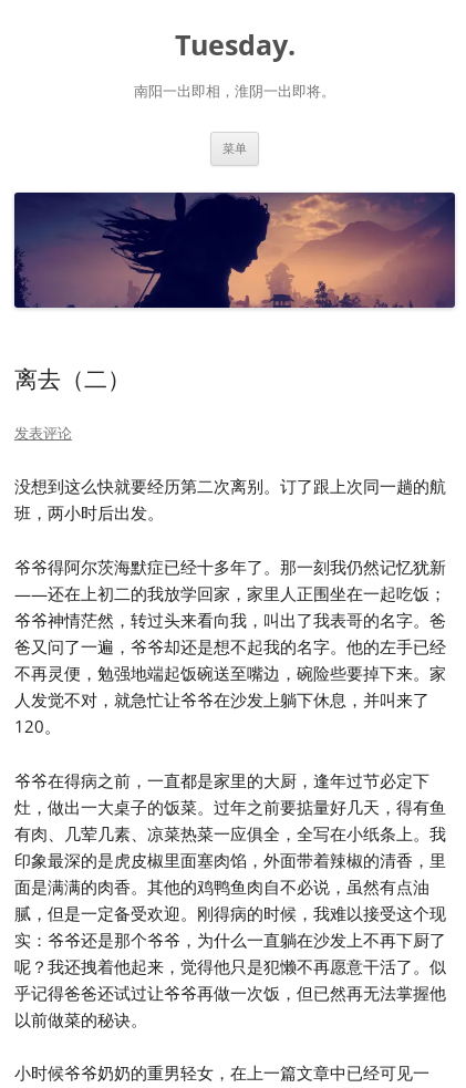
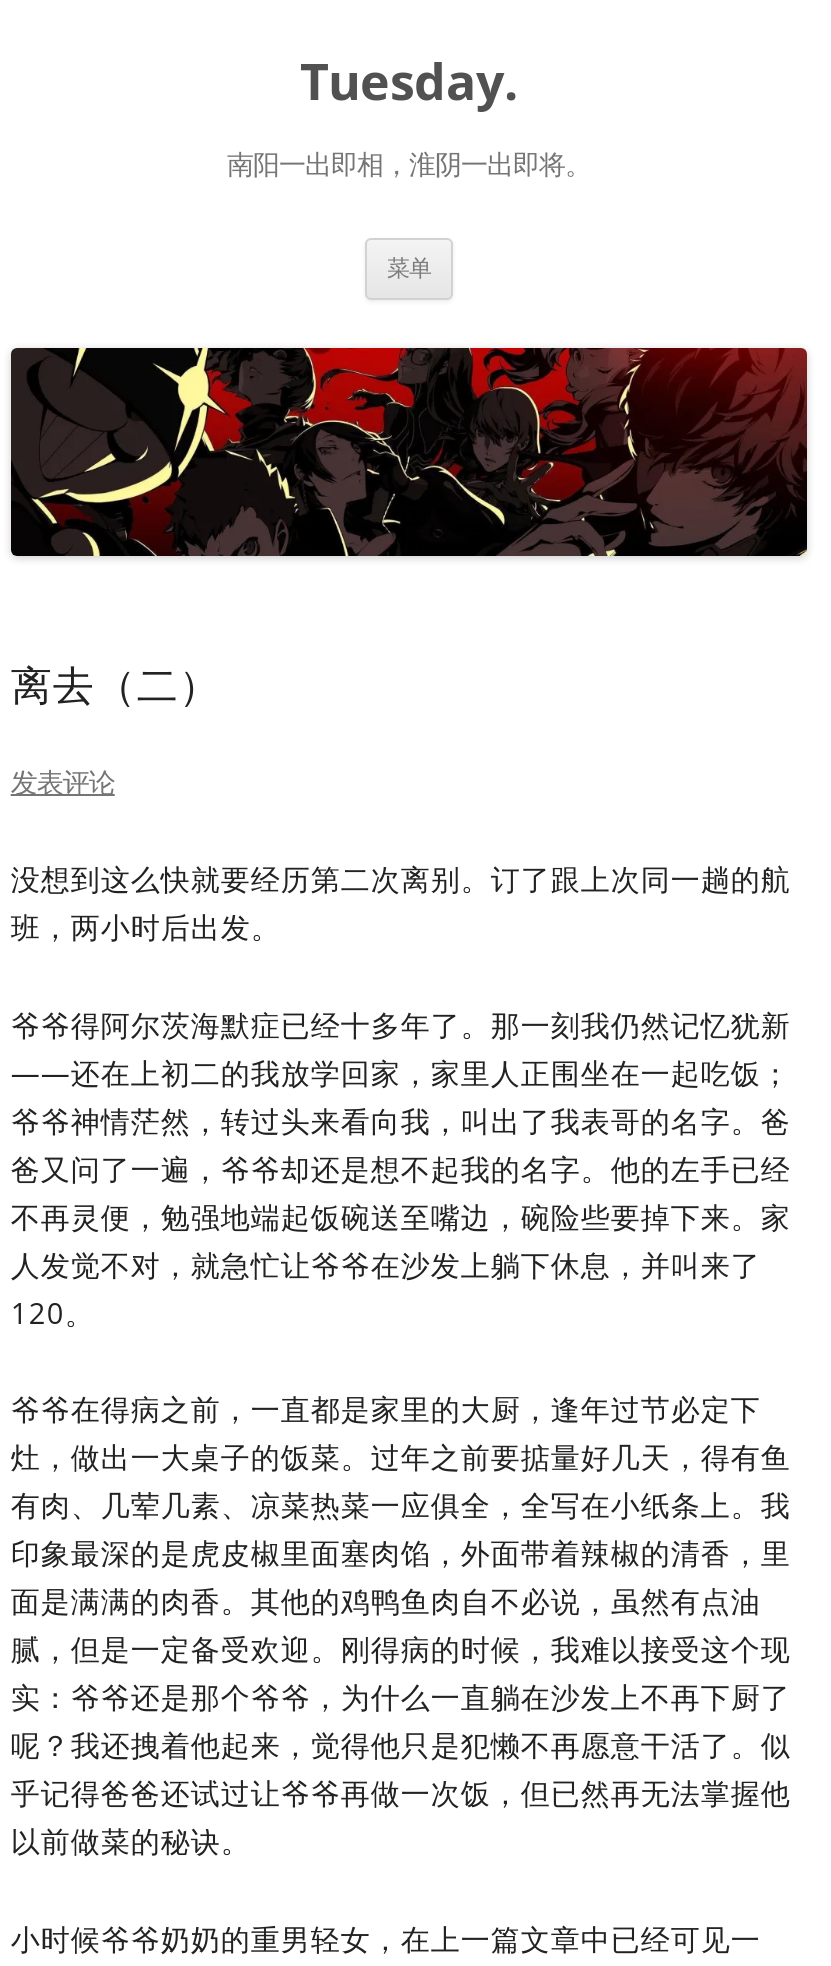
- [image]
+ [image]
